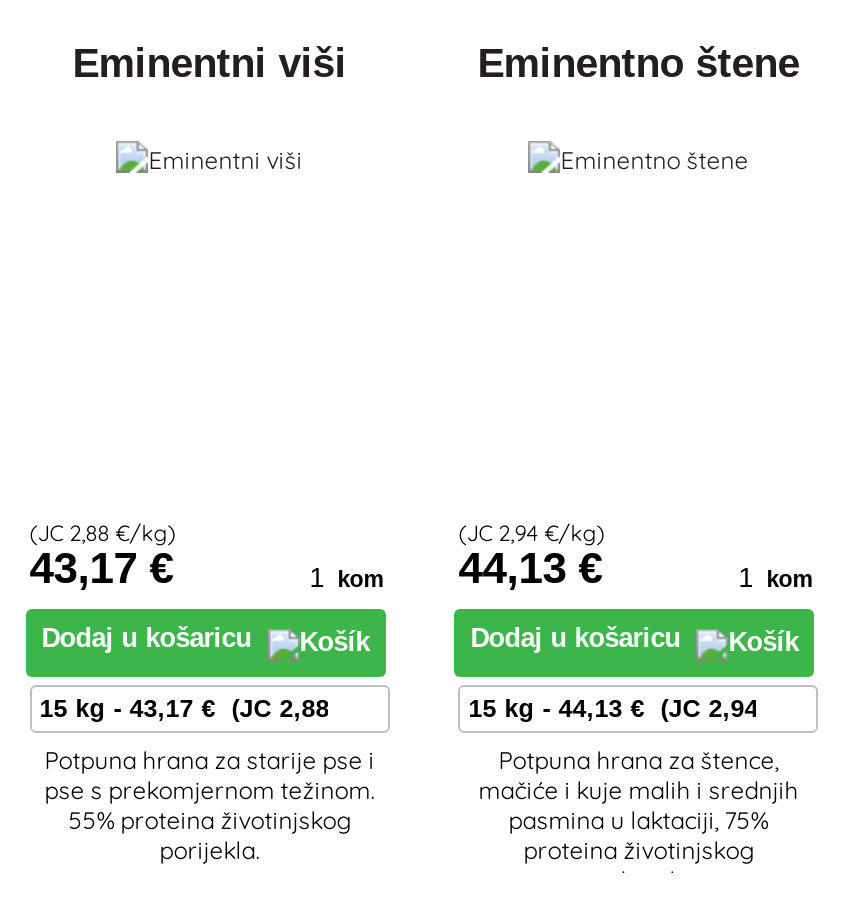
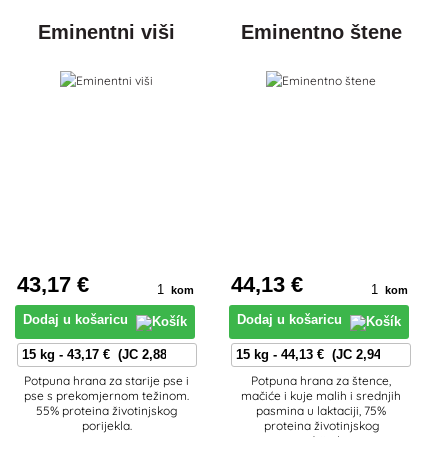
- (JC 2,88 €/kg)

- (JC 2,94 €/kg)
